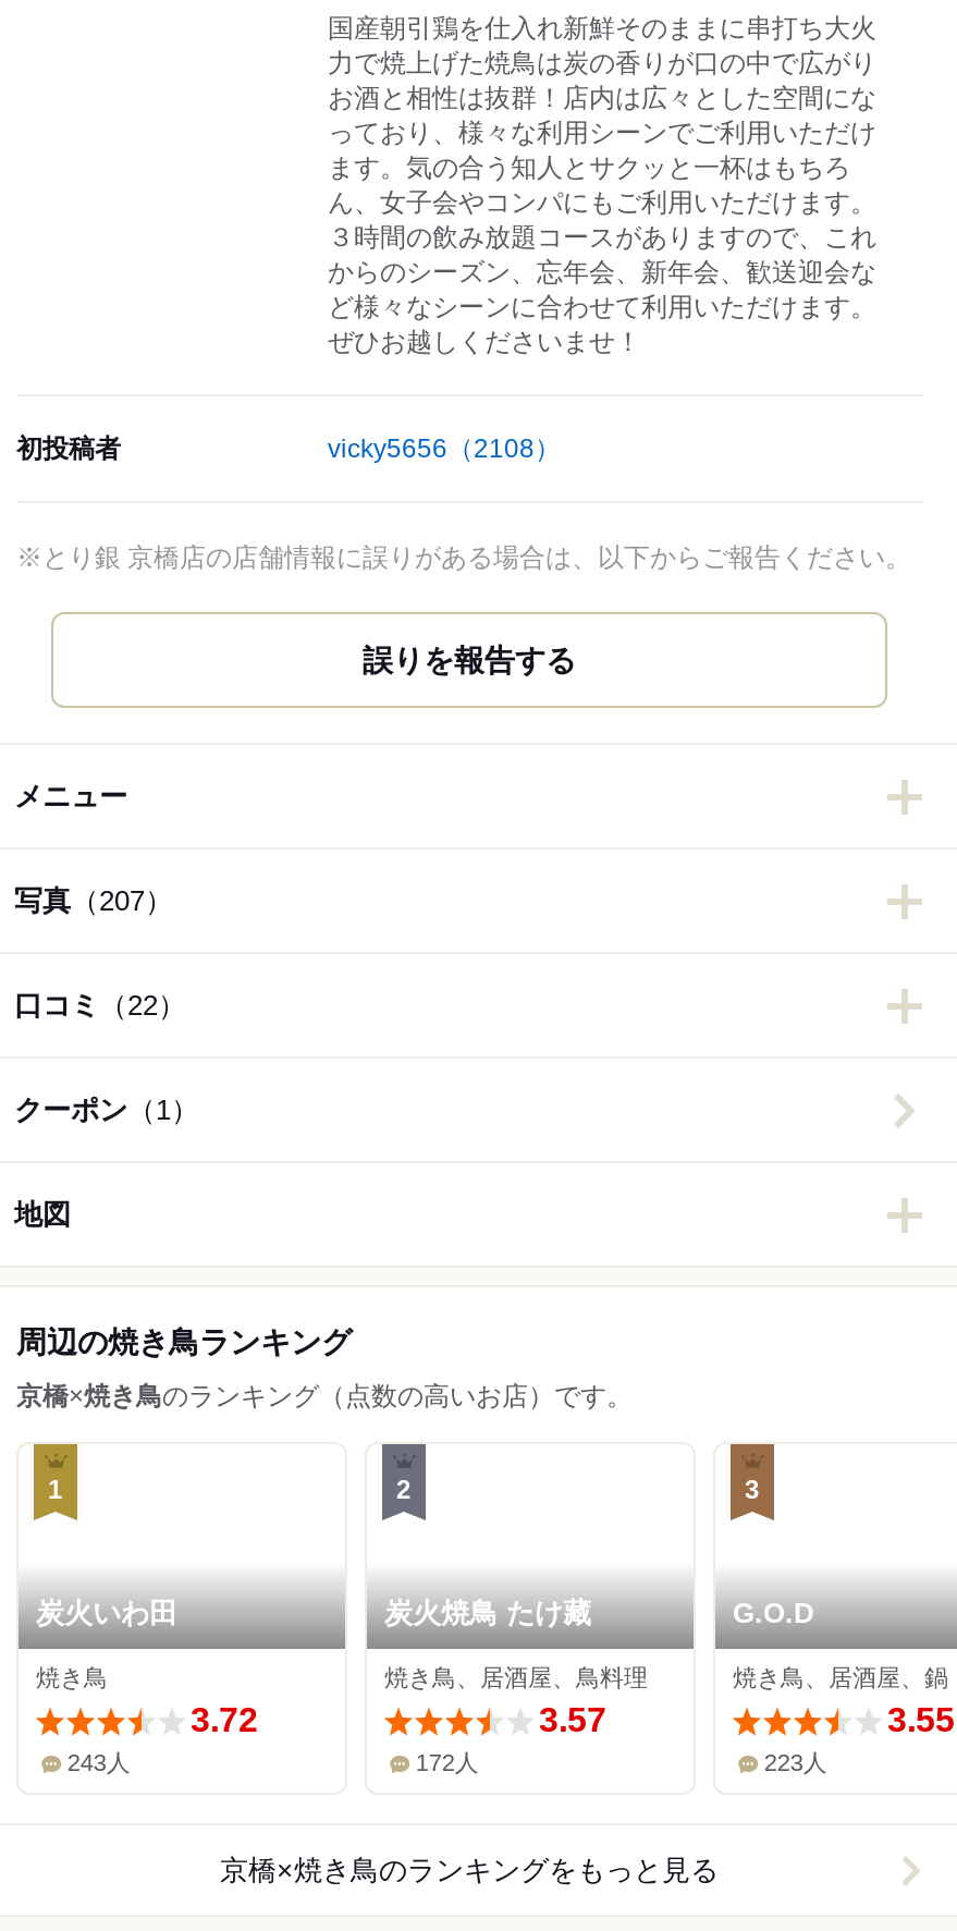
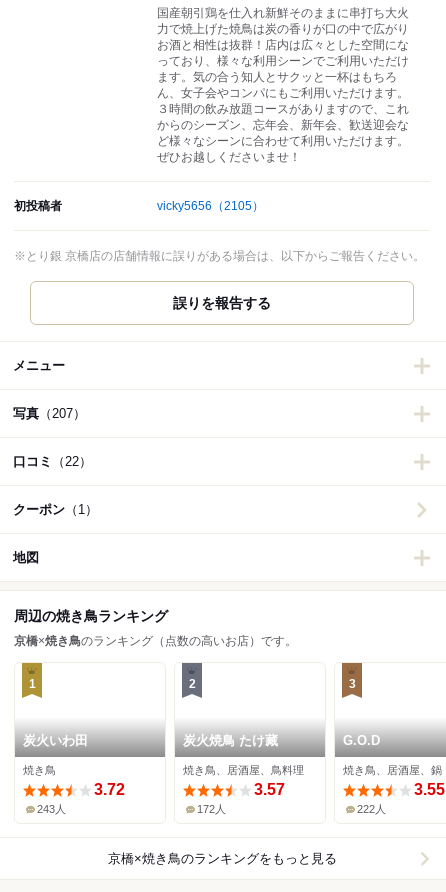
- vicky5656（2108）
+ vicky5656（2105）

- 223人
+ 222人
